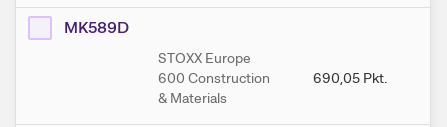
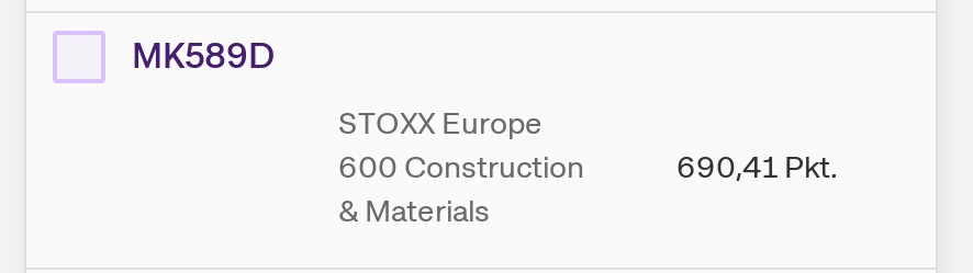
- 690,05 Pkt.
+ 690,41 Pkt.
